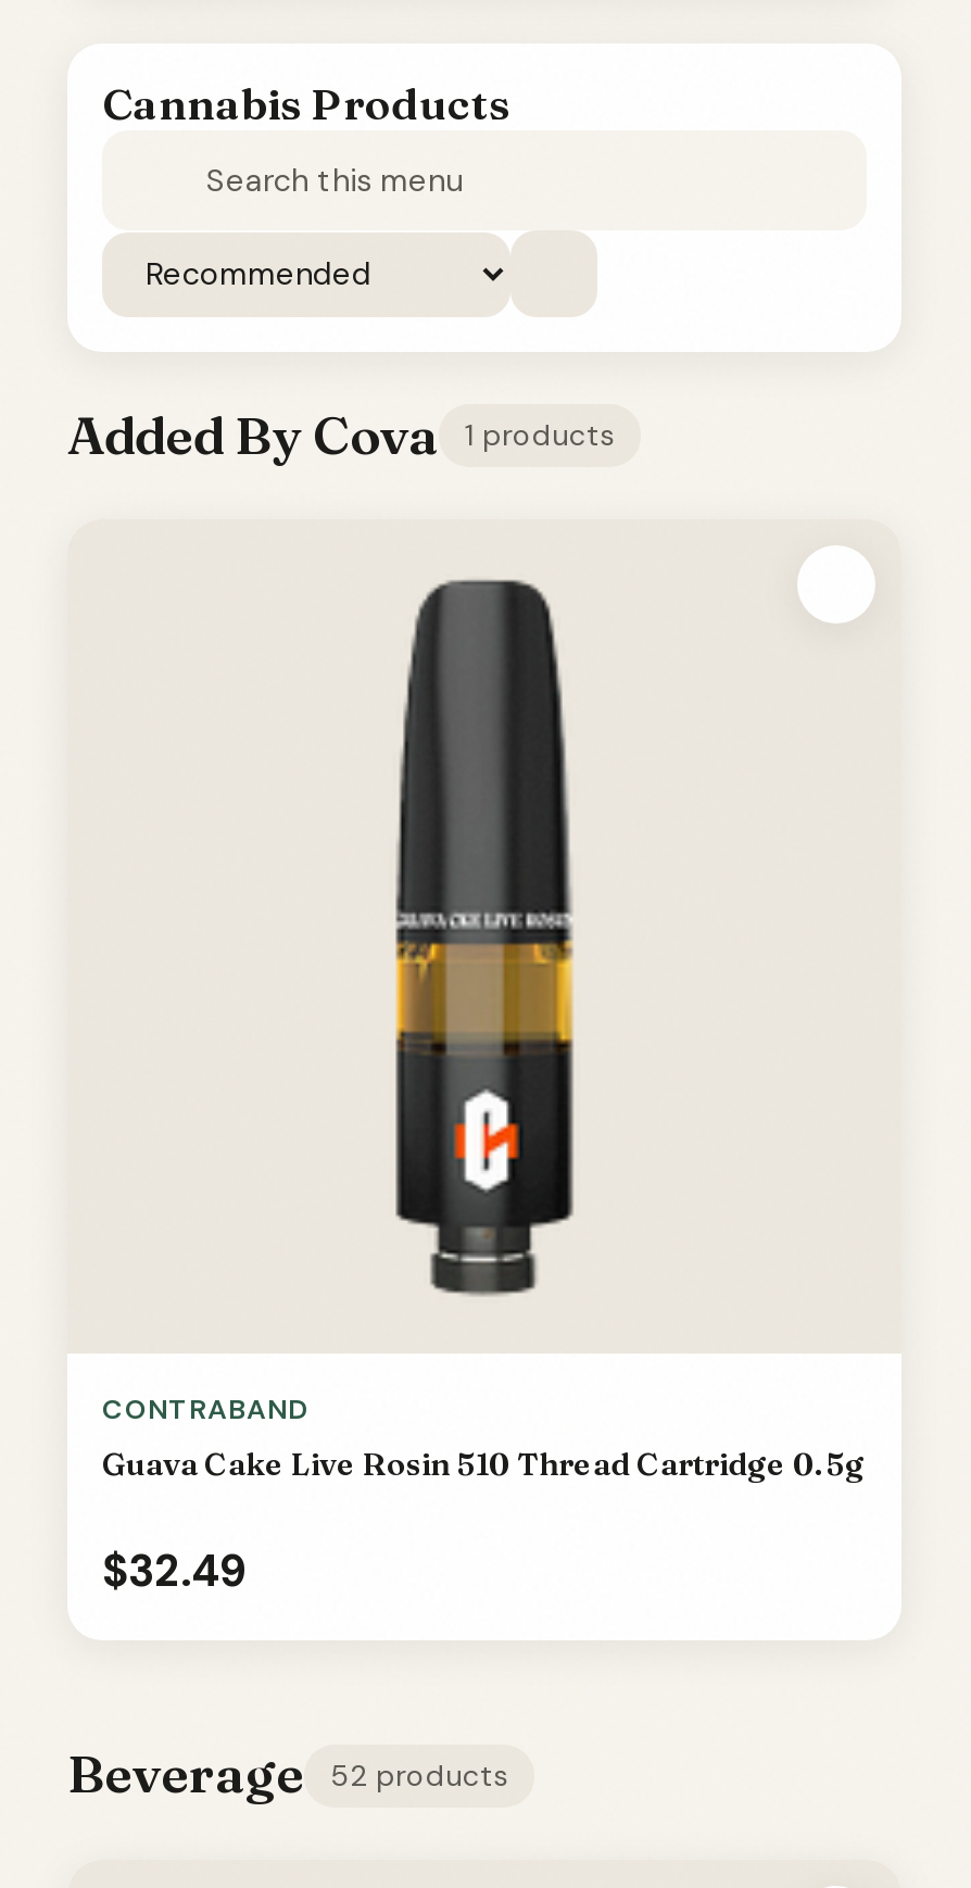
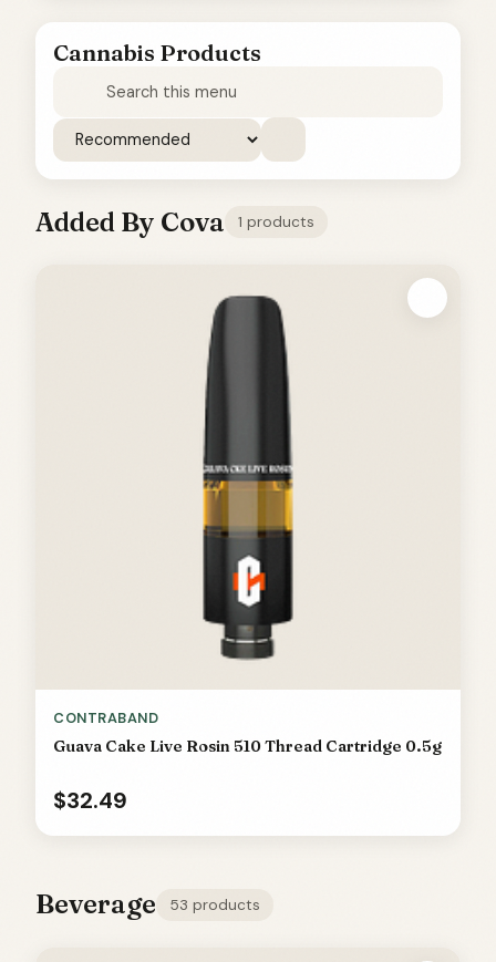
- Beverage 52 products
+ Beverage 53 products
